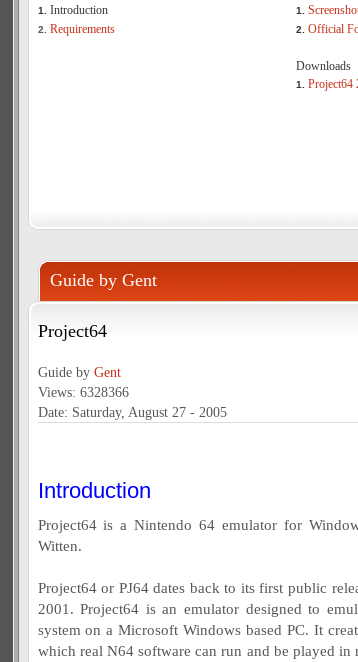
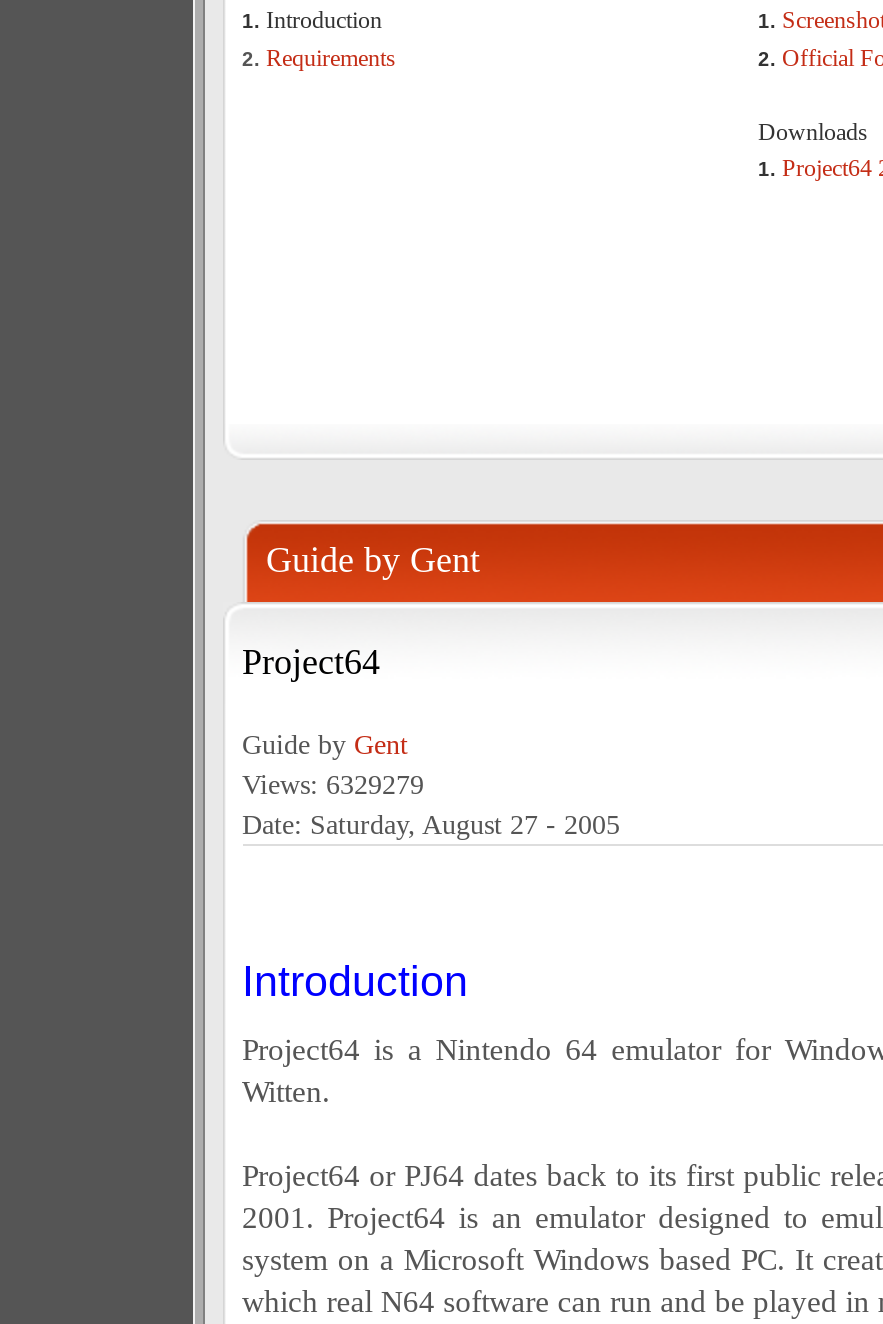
- Views: 6328366
+ Views: 6329279
